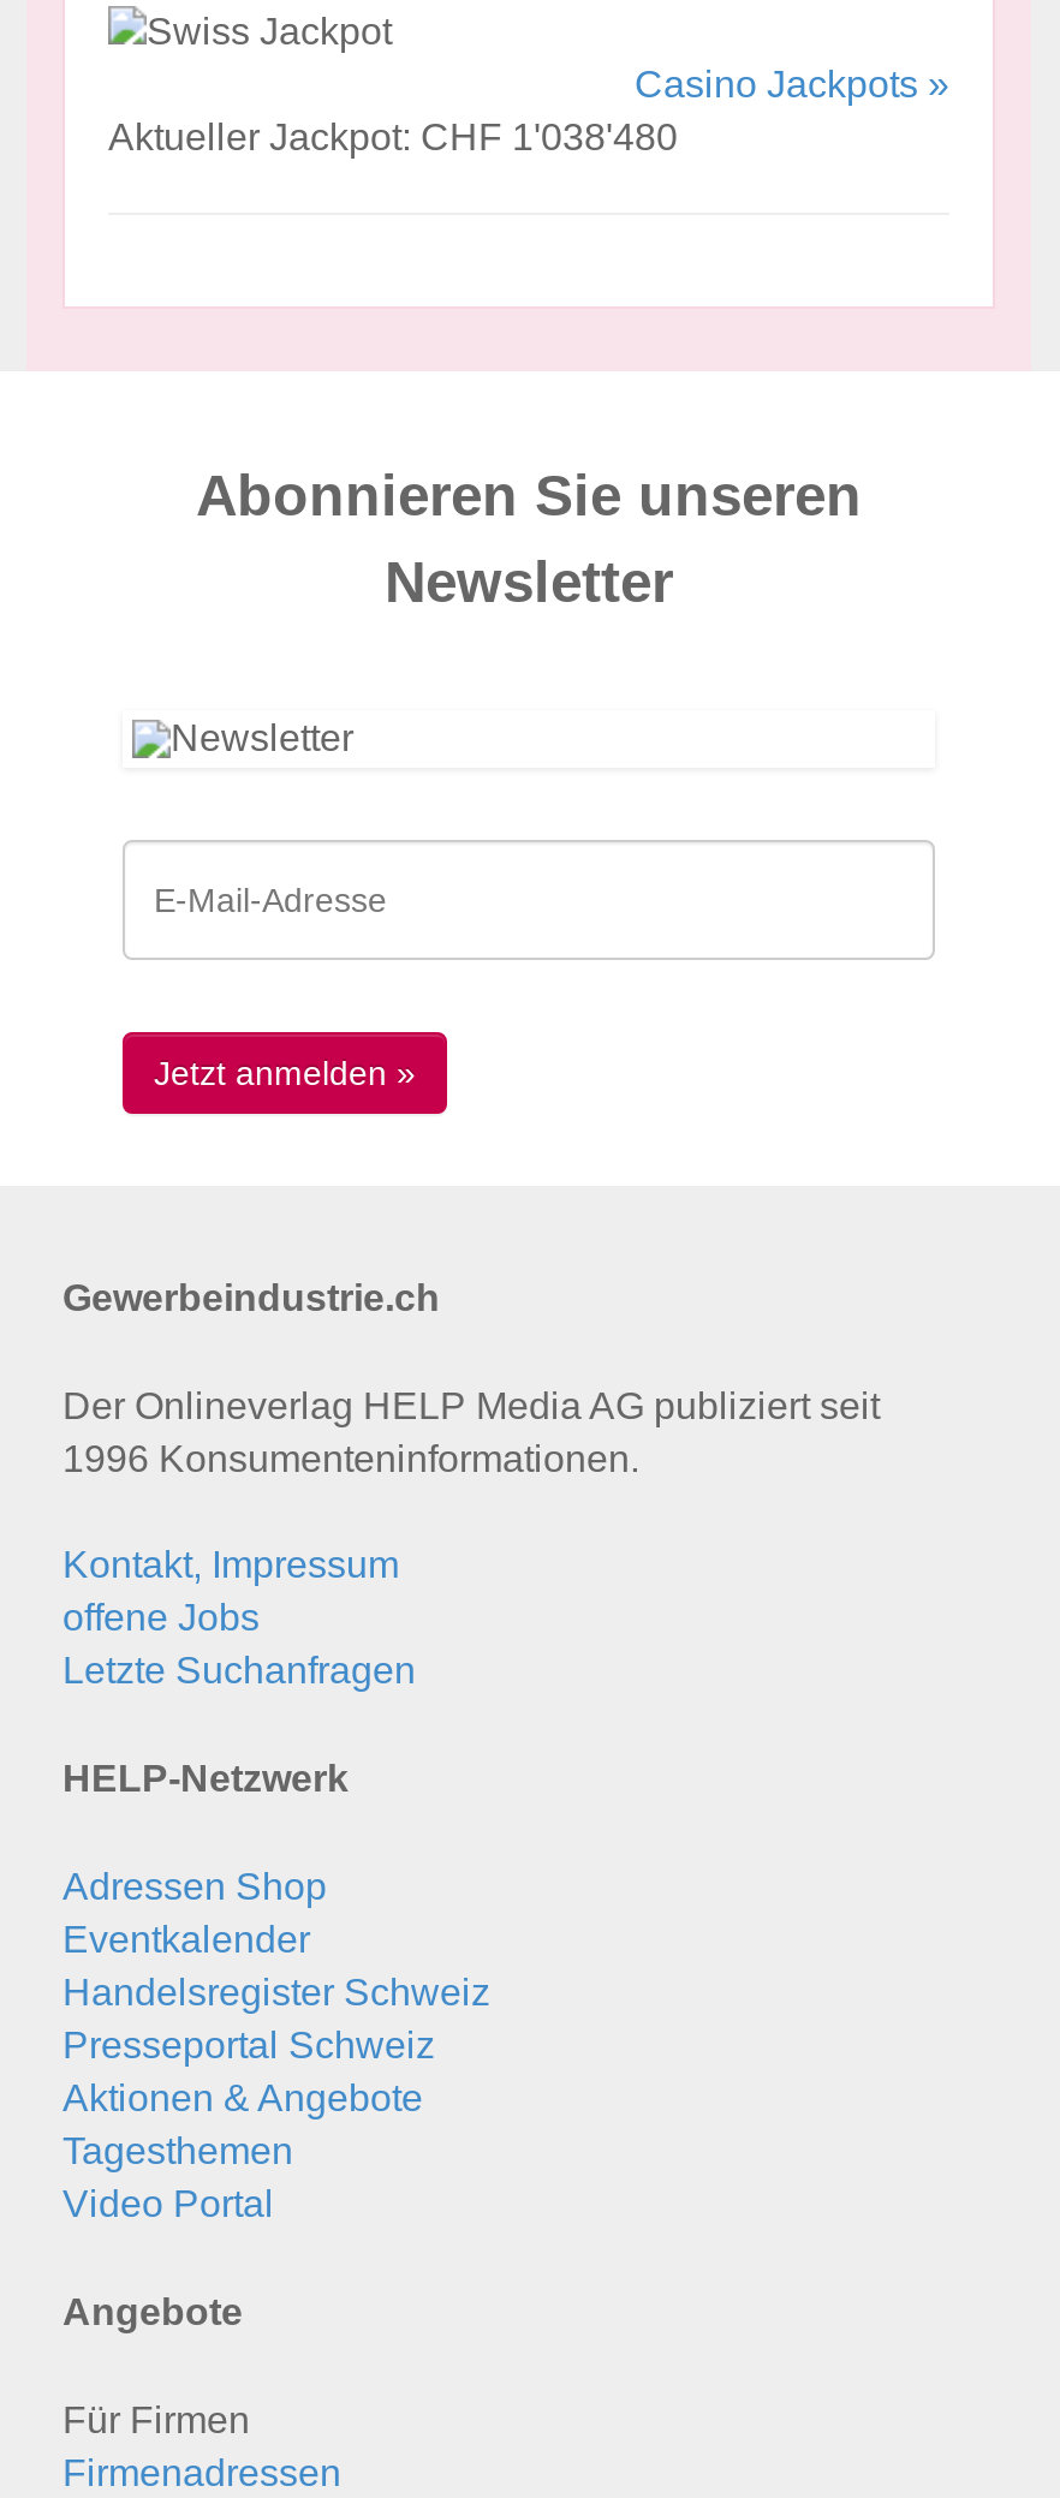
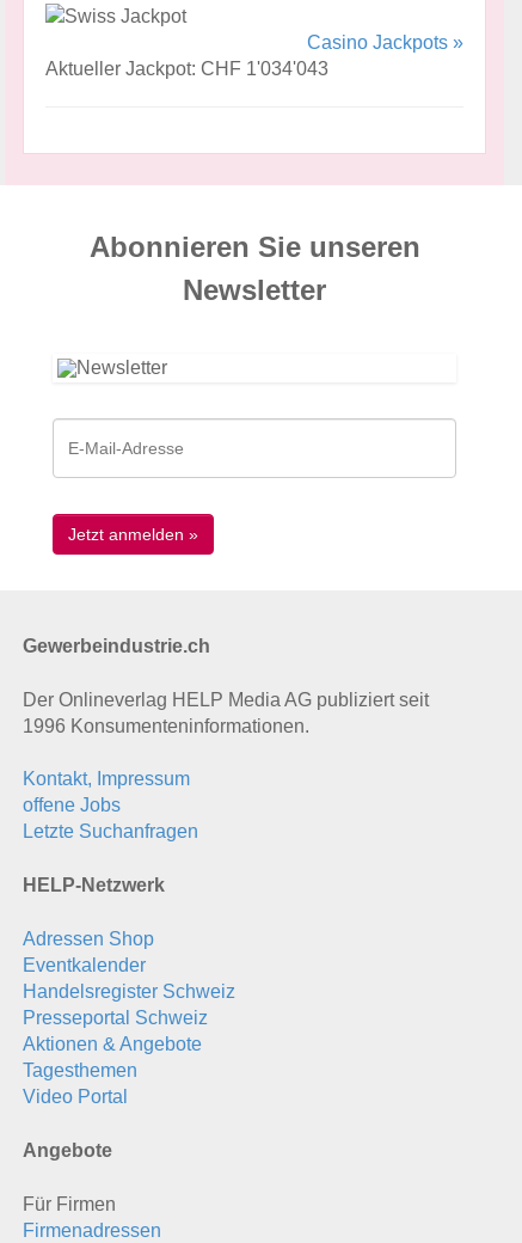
- Aktueller Jackpot: CHF 1'038'480
+ Aktueller Jackpot: CHF 1'034'043
